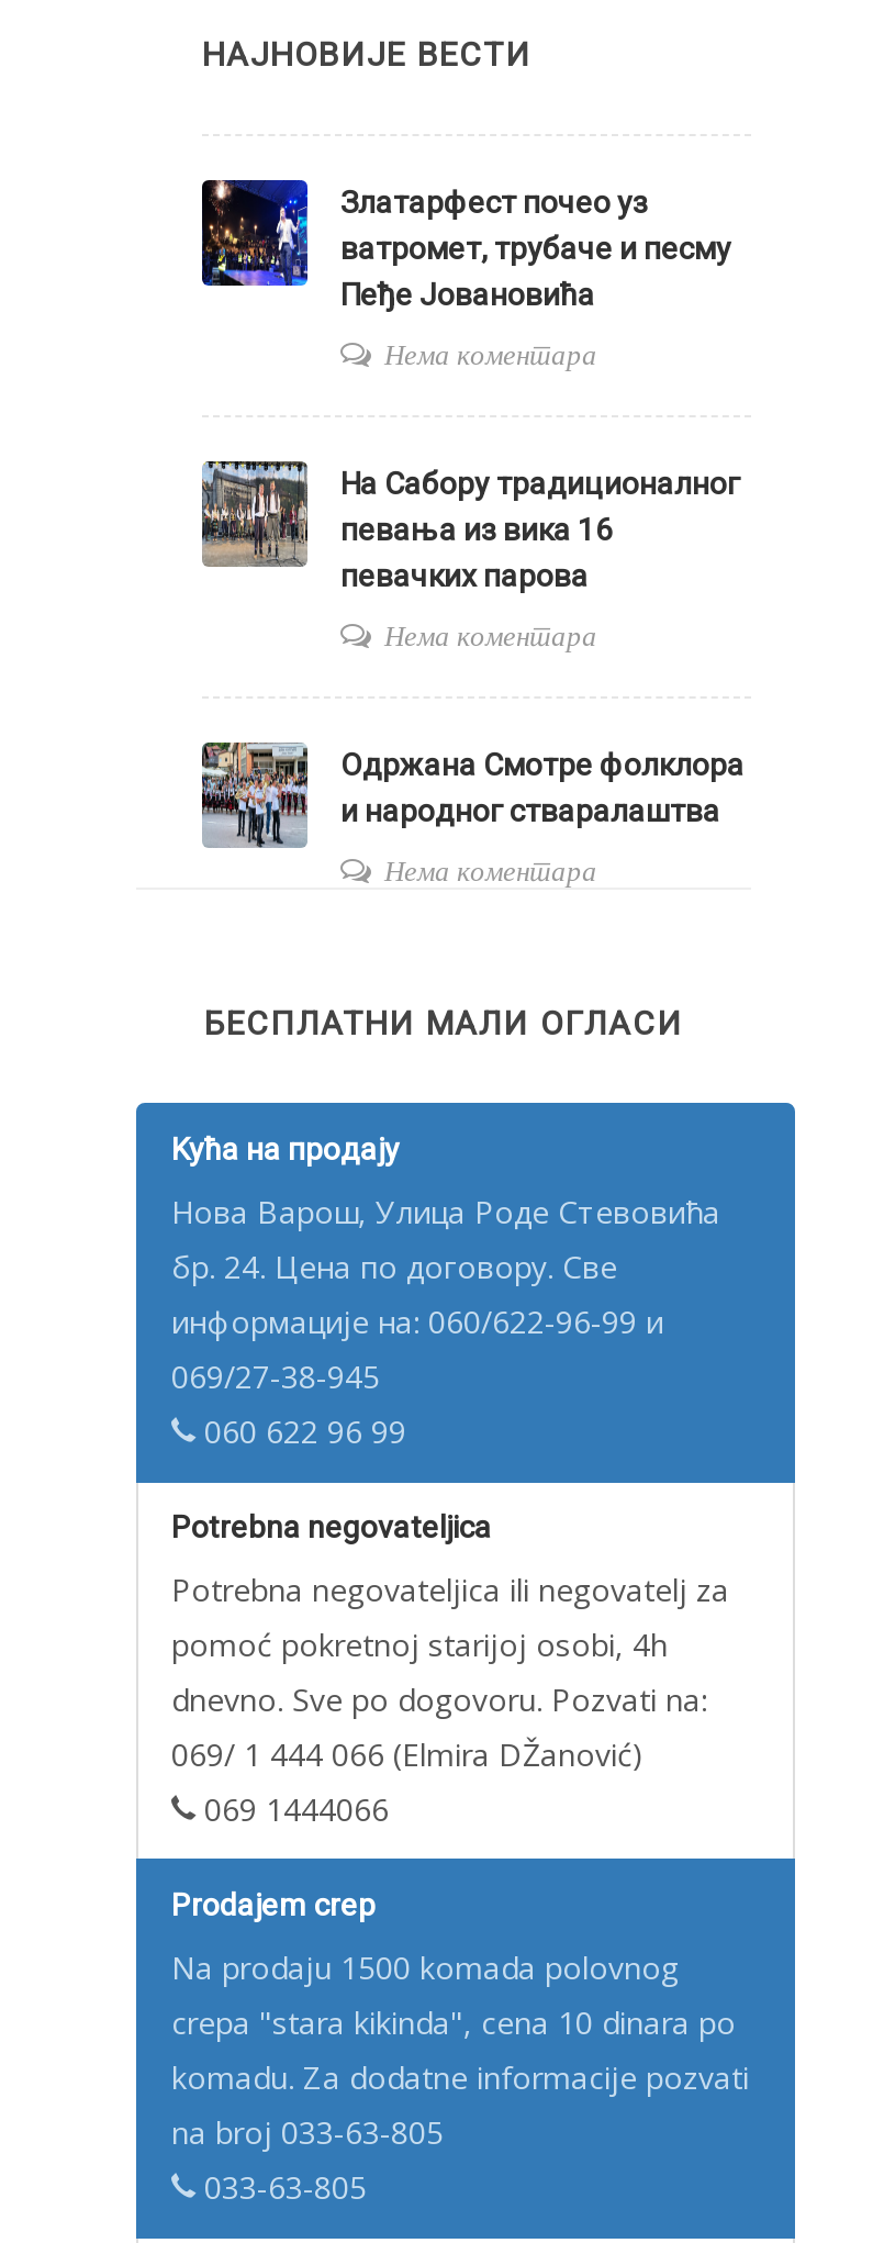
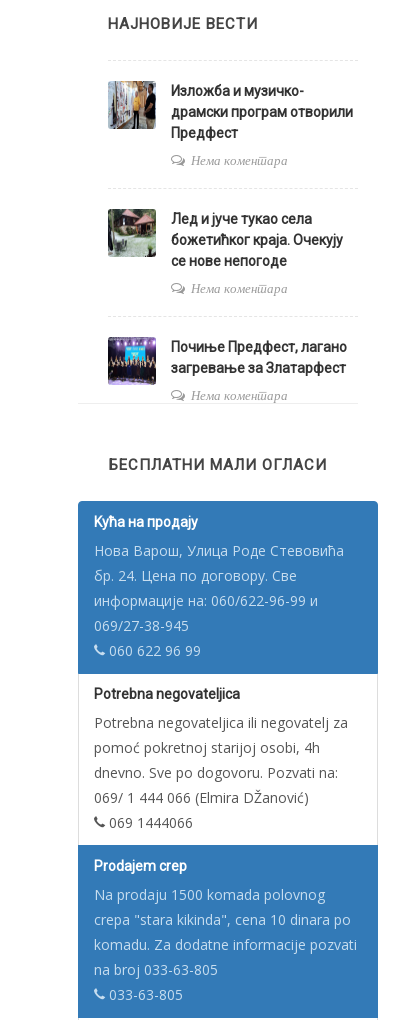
- [image]
- Златарфест почео уз
- ватромет, трубаче и песму
- Пеђе Јовановића
+ [image]
+ Изложба и музичко-
+ драмски програм отворили
+ Предфест

- [image]
- На Сабору традиционалног
- певања из вика 16
- певачких парова
+ [image]
+ Лед и јуче тукао села
+ божетићког краја. Очекују
+ се нове непогоде

- [image]
- Одржана Смотре фолклора
- и народног стваралаштва
+ [image]
+ Почиње Предфест, лагано
+ загревање за Златарфест
